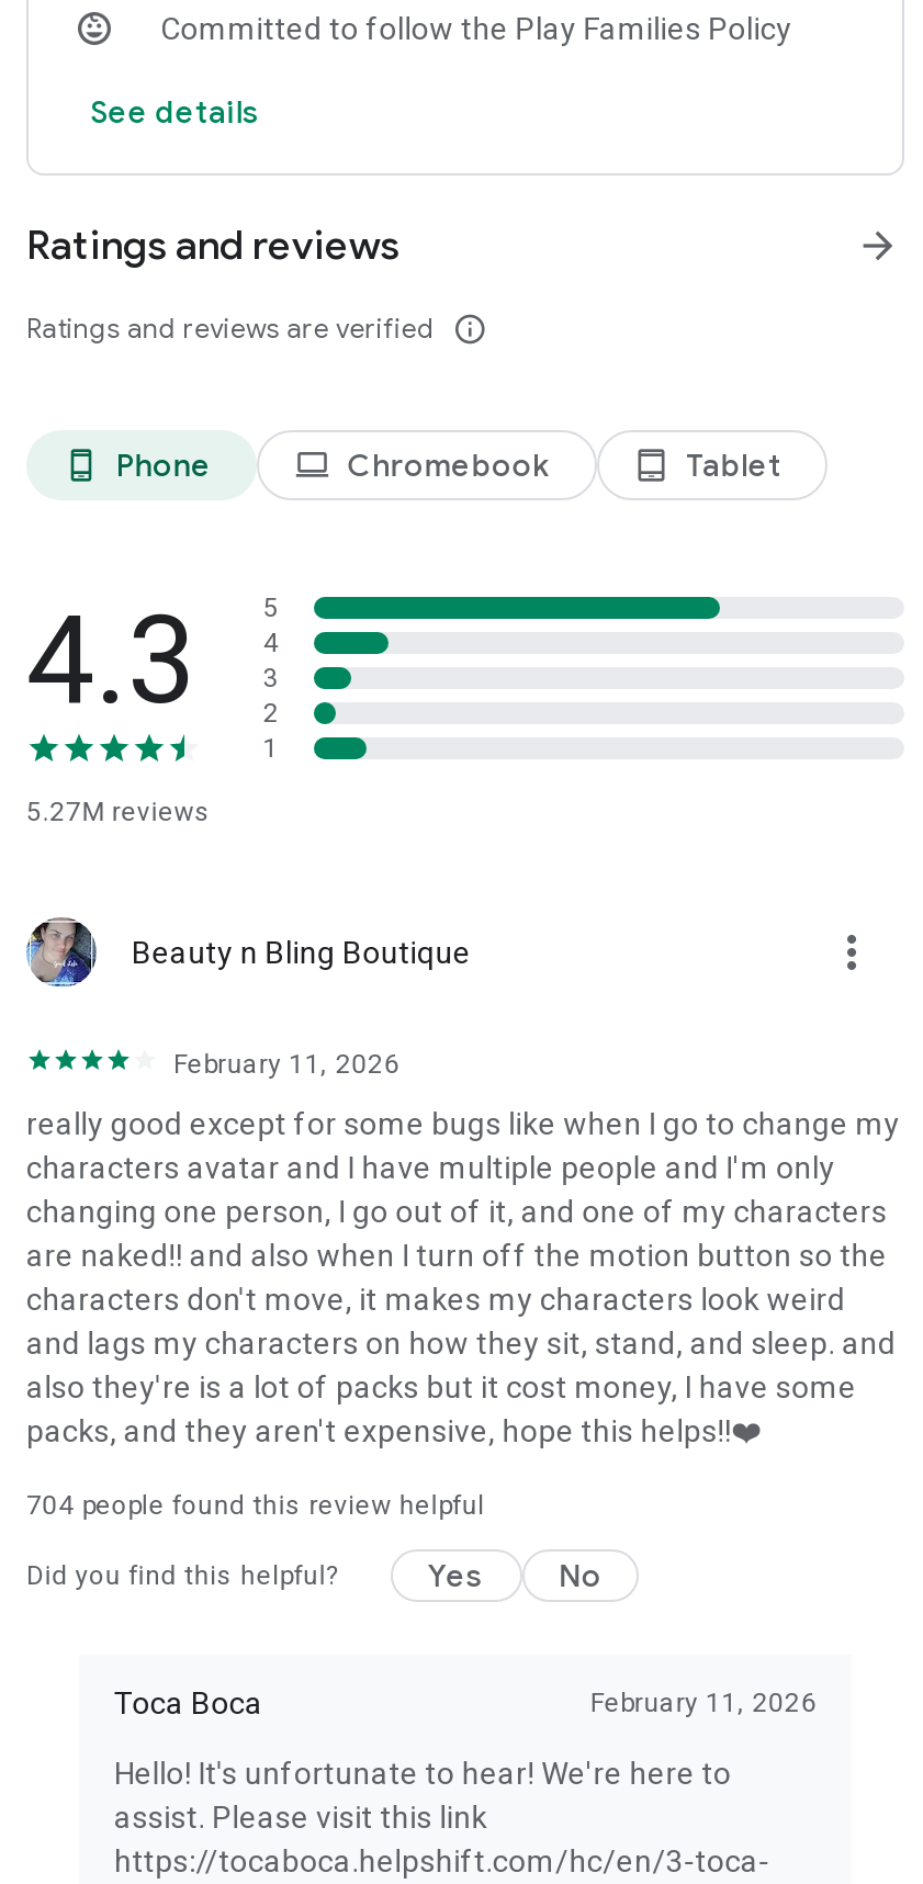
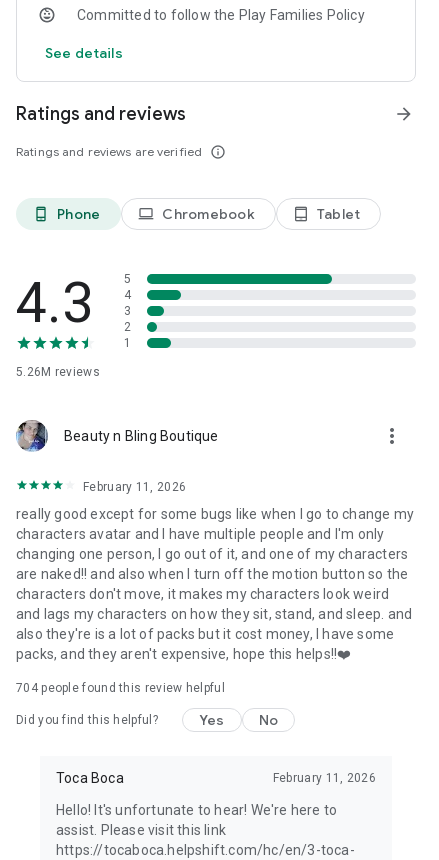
- 5.27M reviews
+ 5.26M reviews
